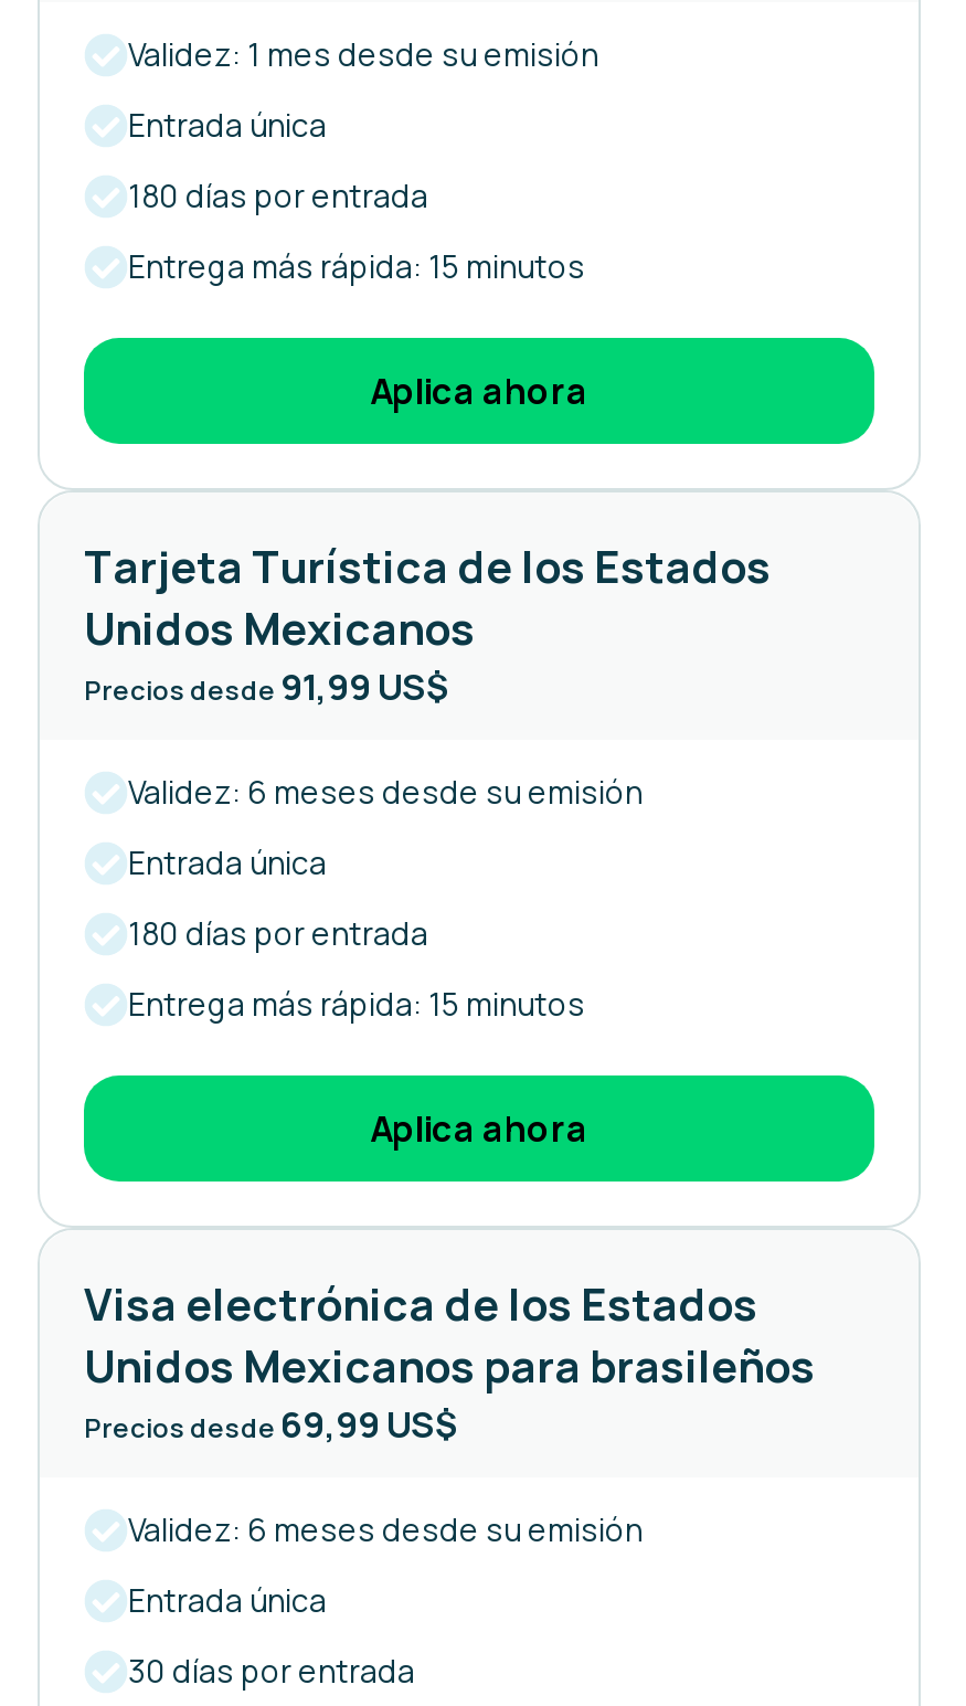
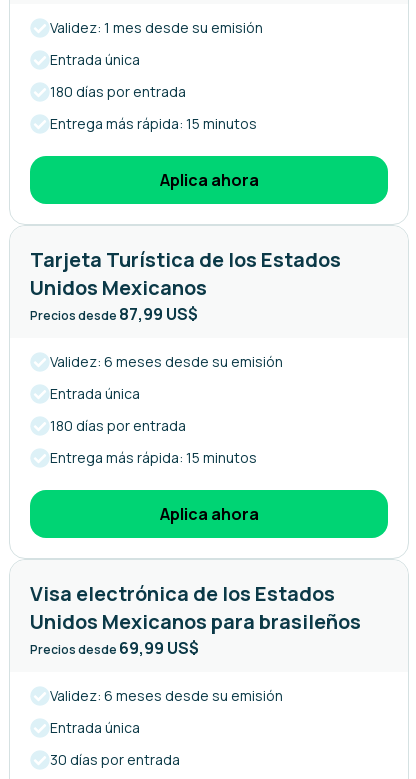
- Precios desde 91,99 US$
+ Precios desde 87,99 US$
